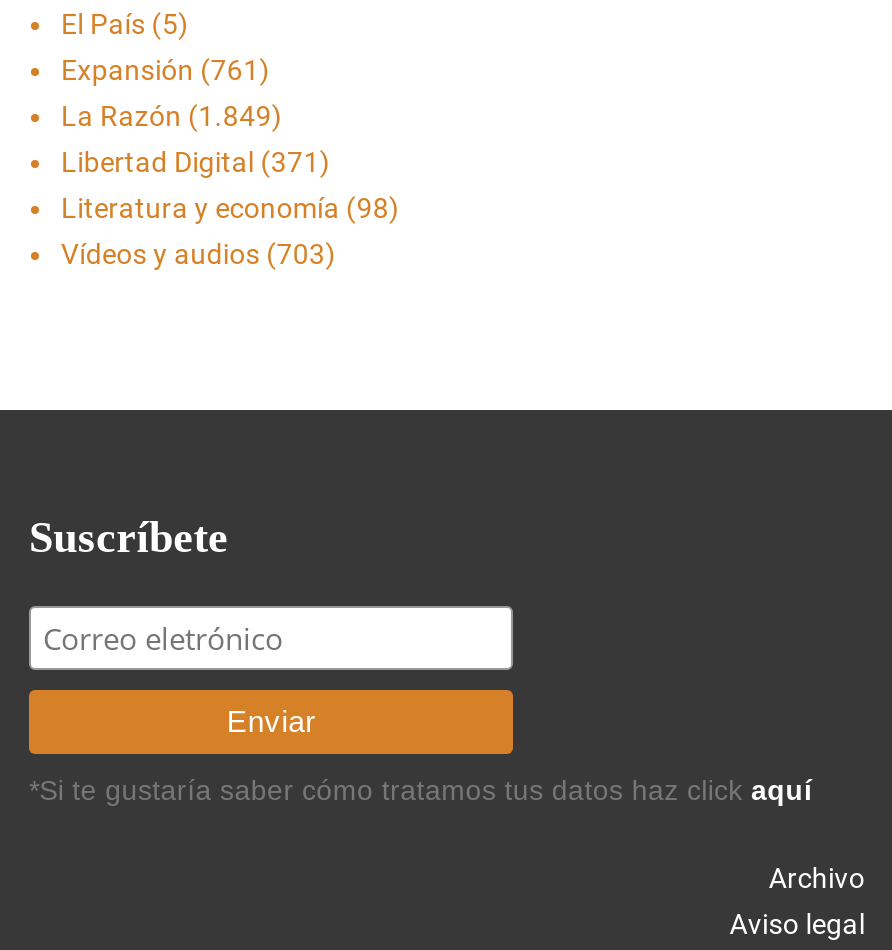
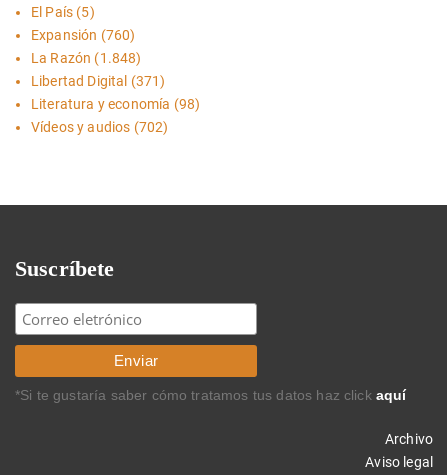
- Expansión (761)
+ Expansión (760)

- La Razón (1.849)
+ La Razón (1.848)

- Vídeos y audios (703)
+ Vídeos y audios (702)
